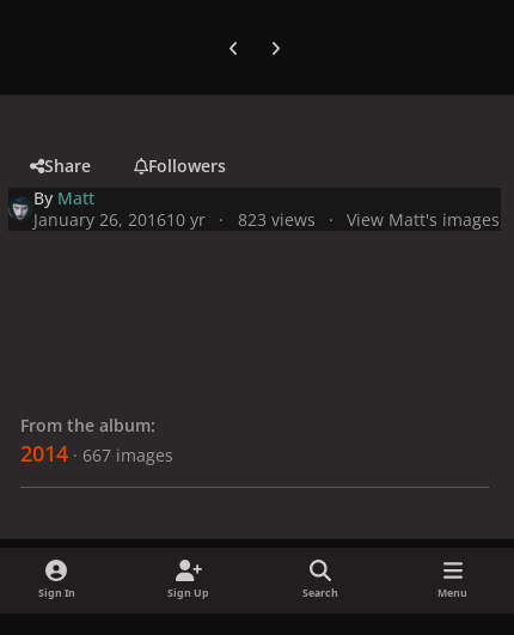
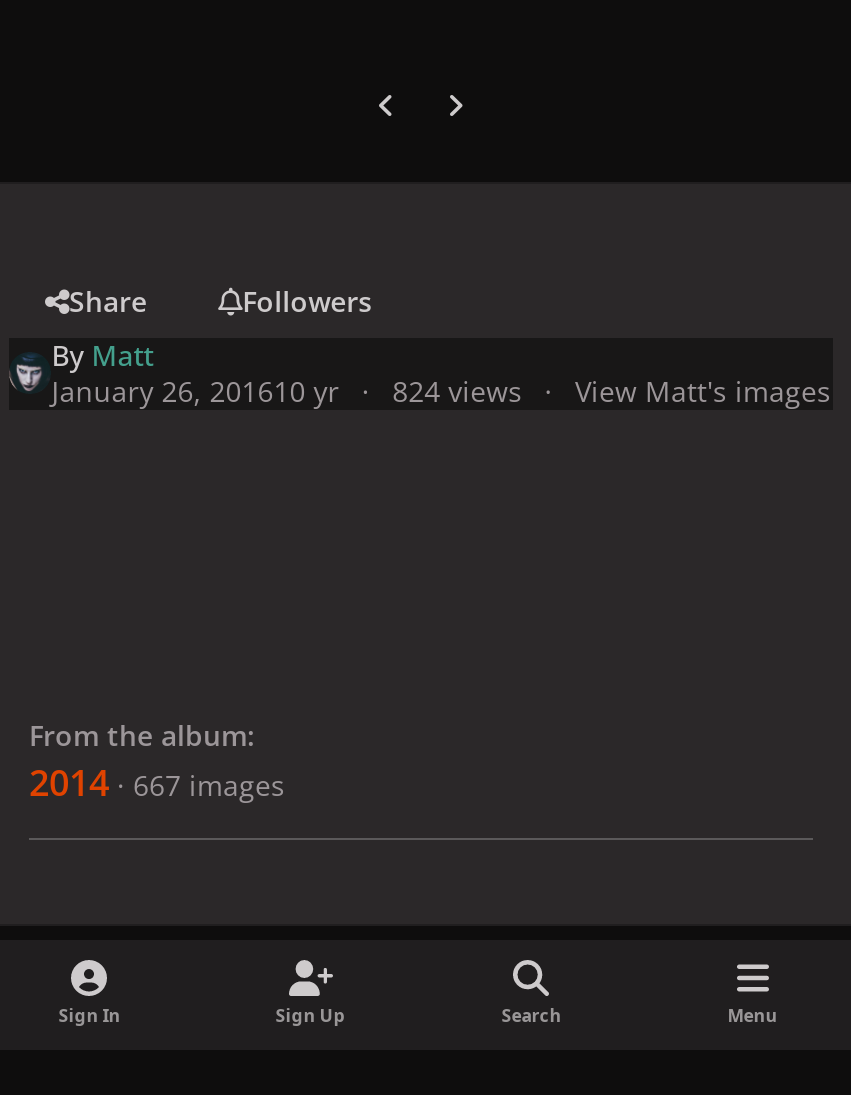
- January 26, 201610 yr 823 views View Matt's images
+ January 26, 201610 yr 824 views View Matt's images
